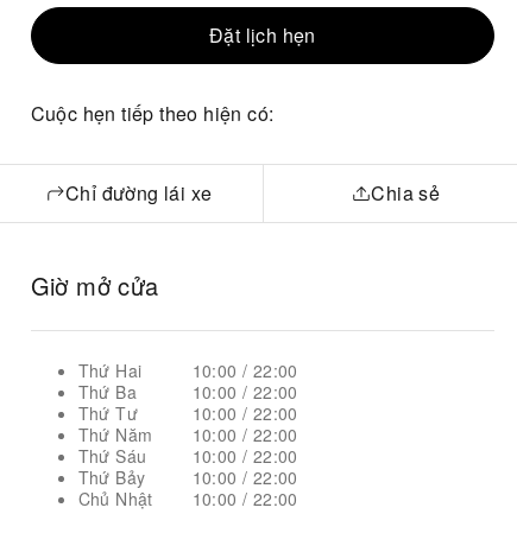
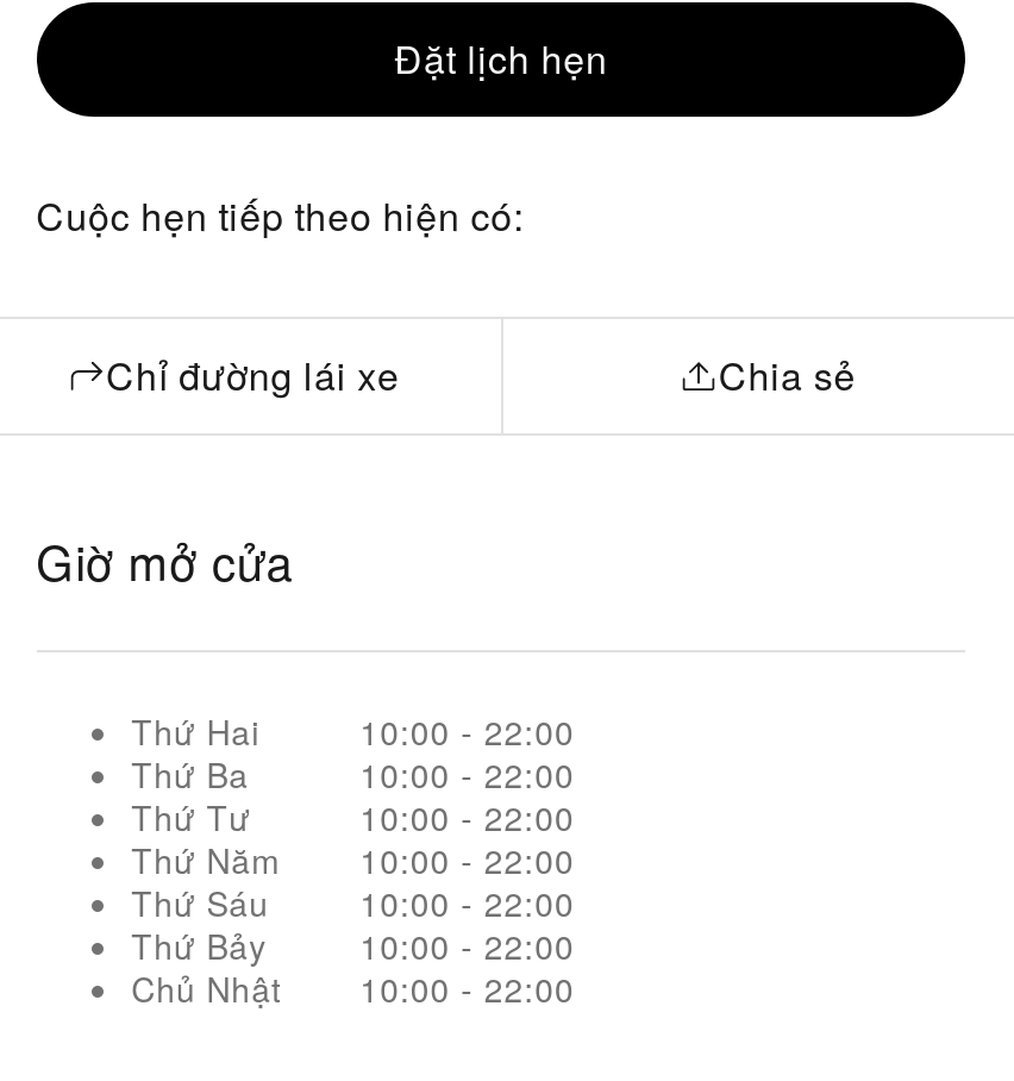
- 10:00 / 22:00
+ 10:00 - 22:00

- 10:00 / 22:00
+ 10:00 - 22:00

- 10:00 / 22:00
+ 10:00 - 22:00

- Thứ Năm 10:00 / 22:00
+ Thứ Năm 10:00 - 22:00

- Thứ Sáu 10:00 / 22:00
+ Thứ Sáu 10:00 - 22:00

- Thứ Bảy 10:00 / 22:00
+ Thứ Bảy 10:00 - 22:00

- Chủ Nhật 10:00 / 22:00
+ Chủ Nhật 10:00 - 22:00
